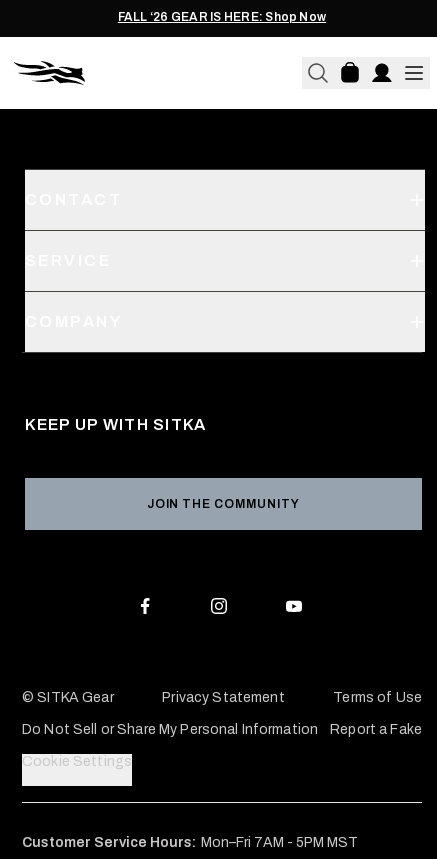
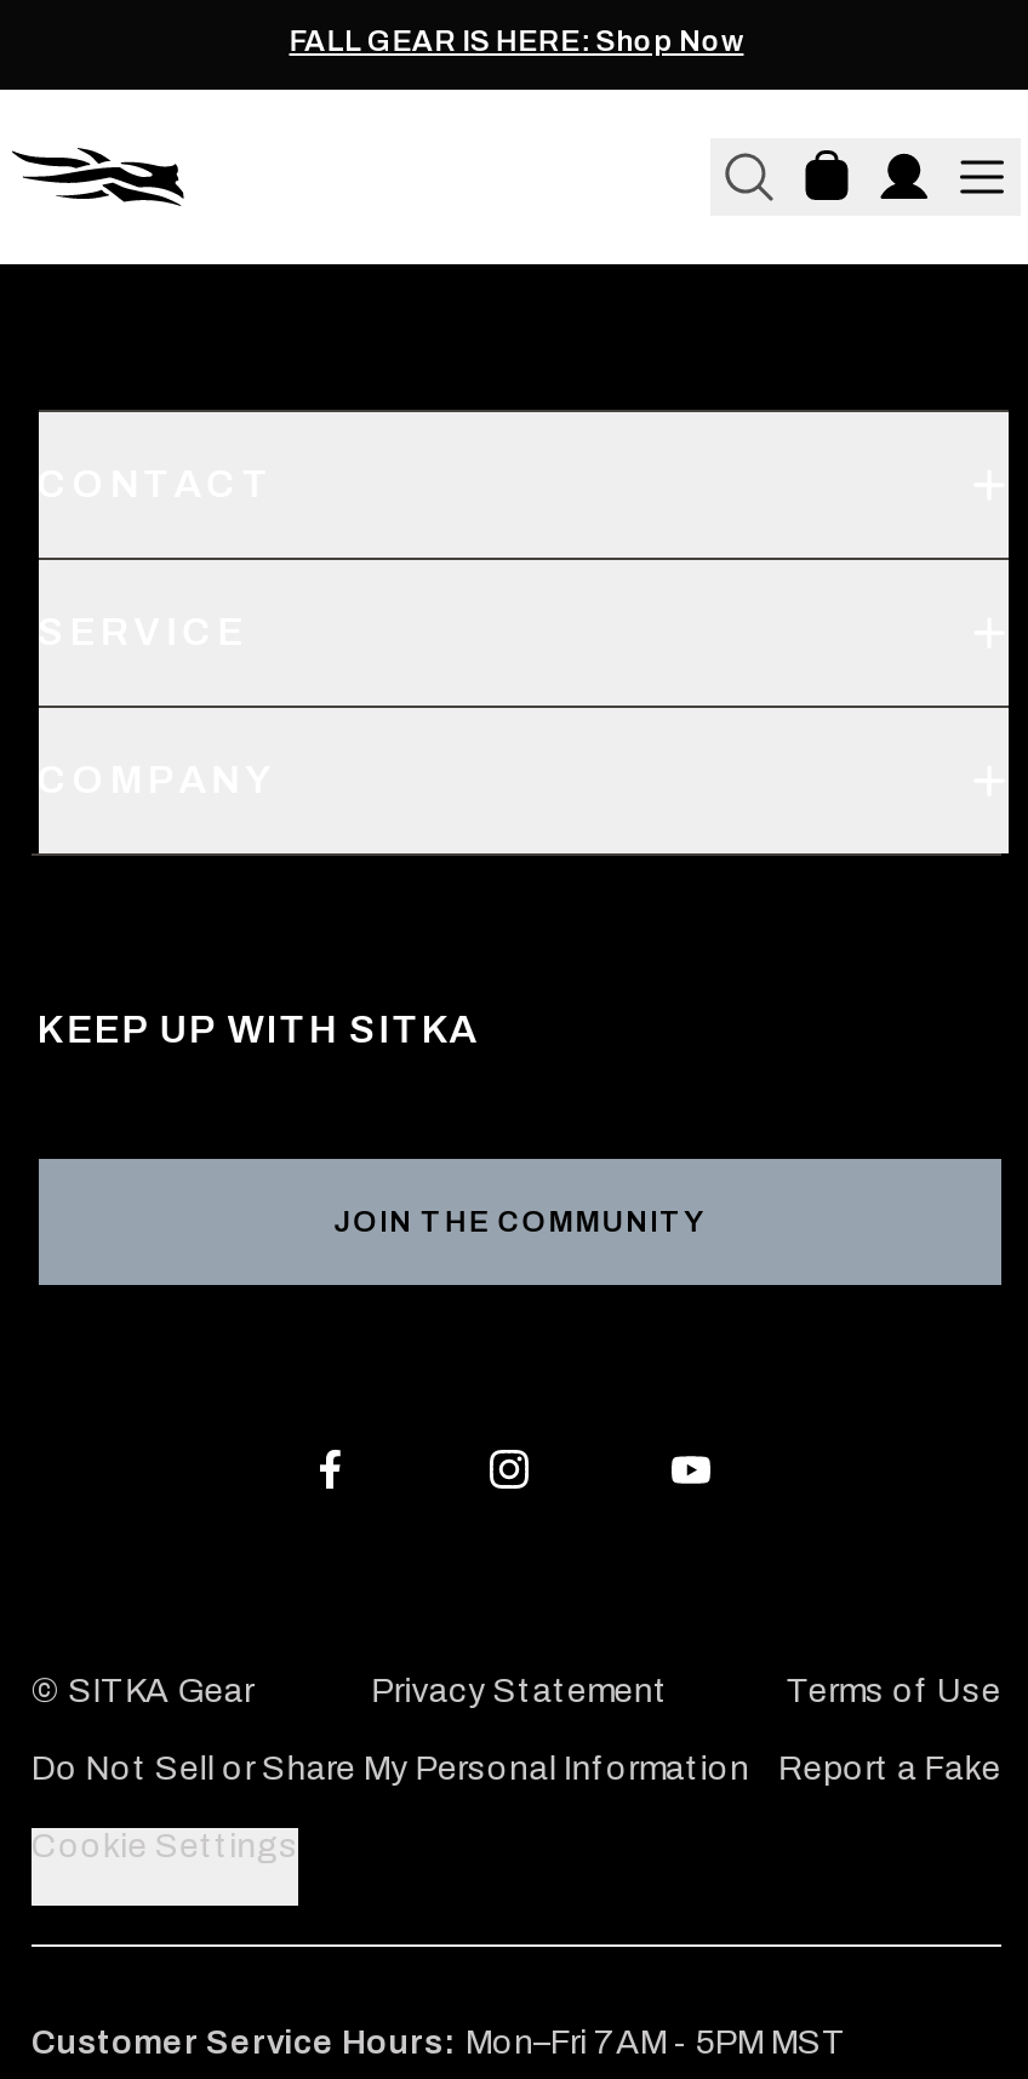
- FALL ‘26 GEAR IS HERE: Shop Now
+ FALL GEAR IS HERE: Shop Now
